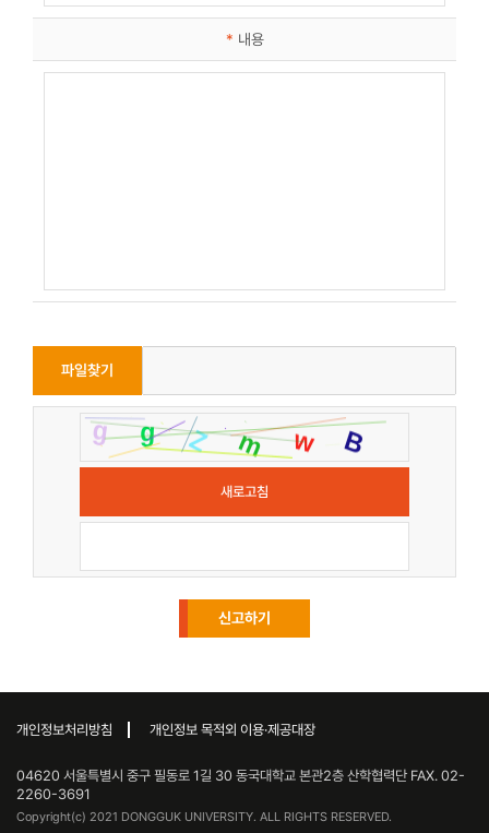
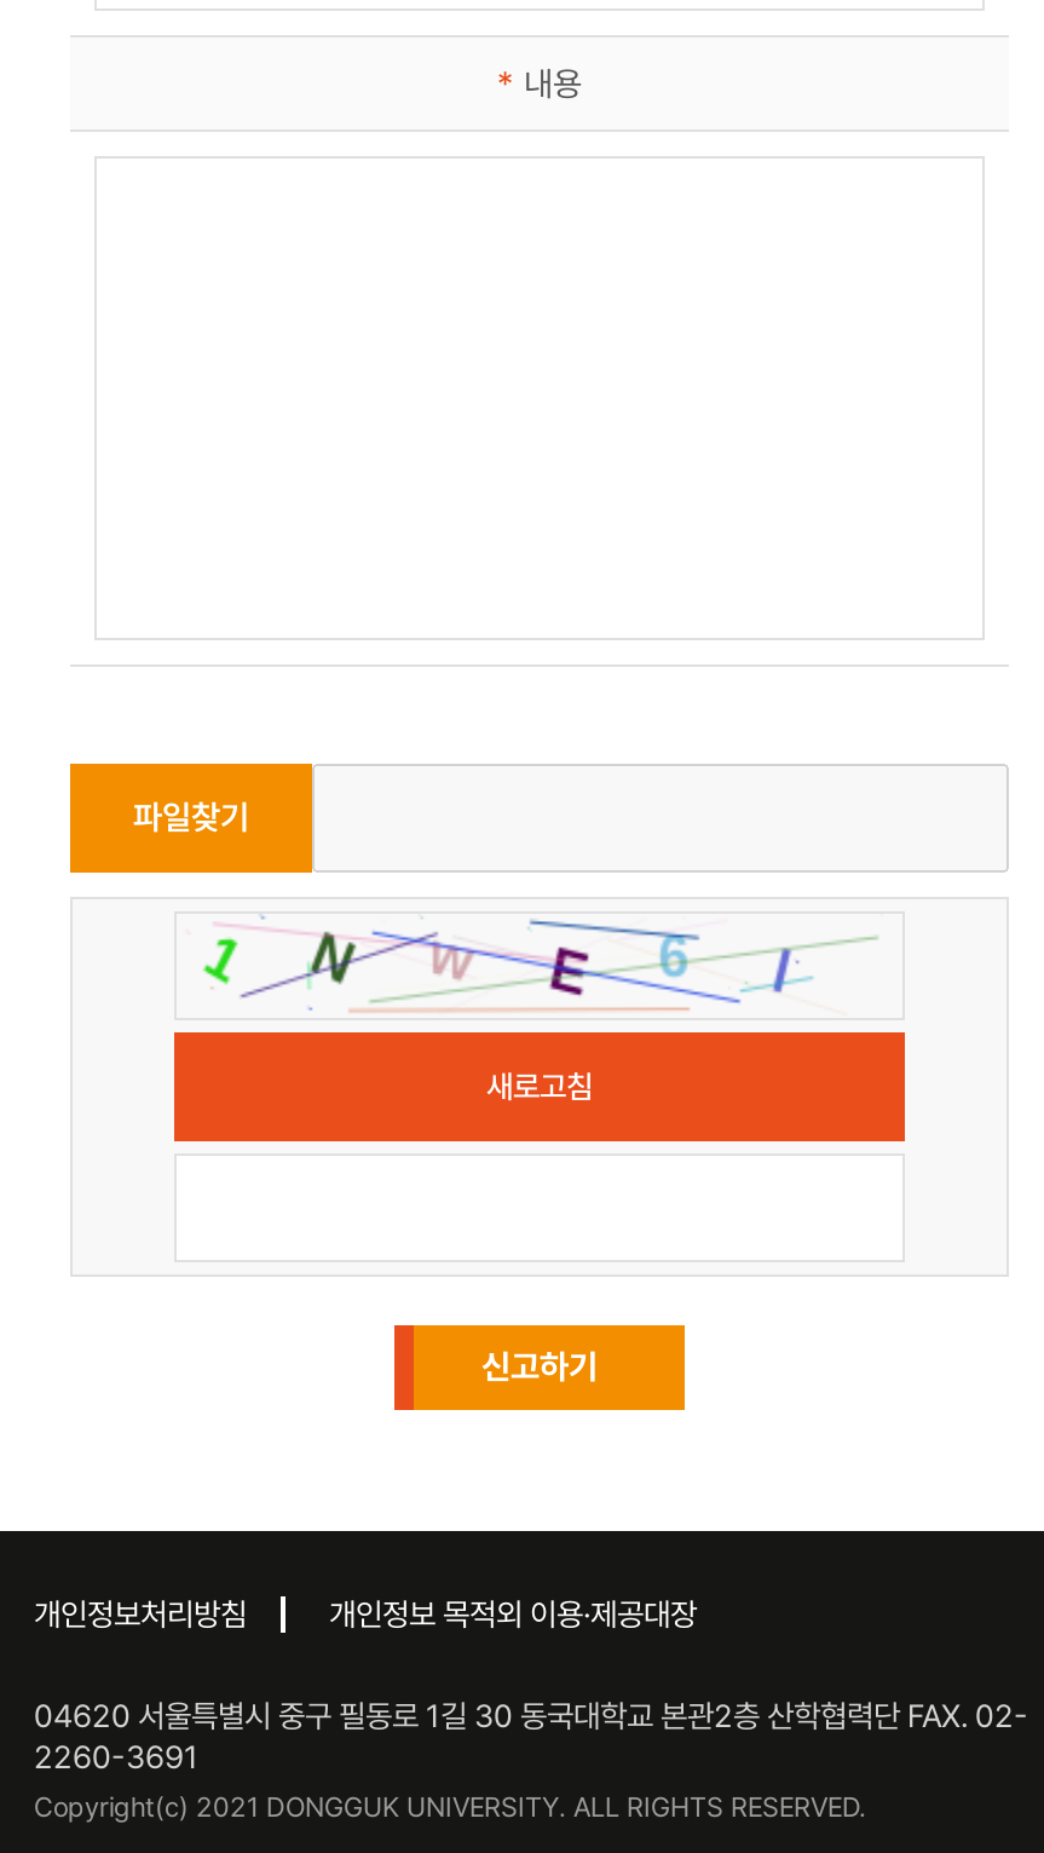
- [image]
+ [image]
